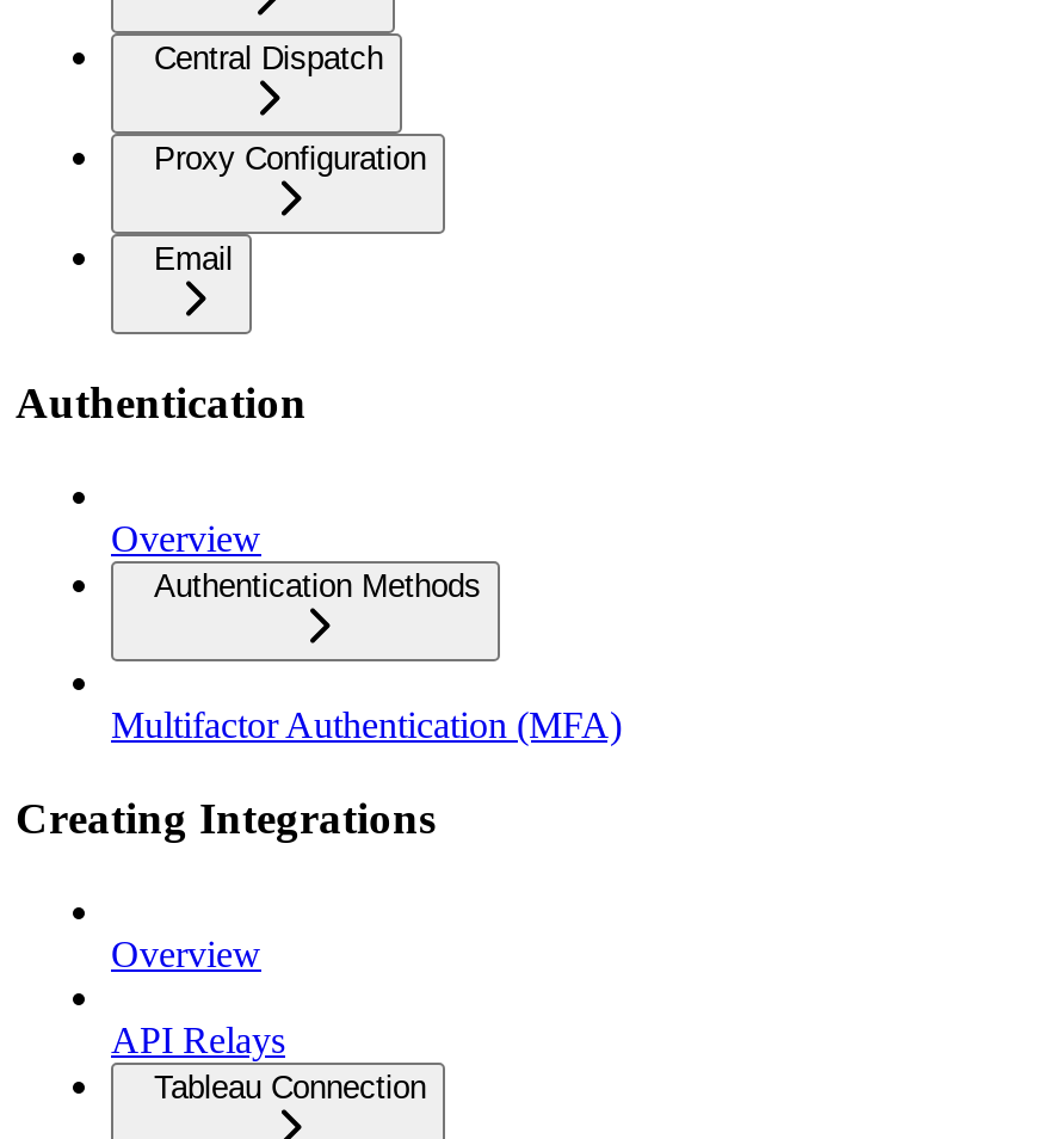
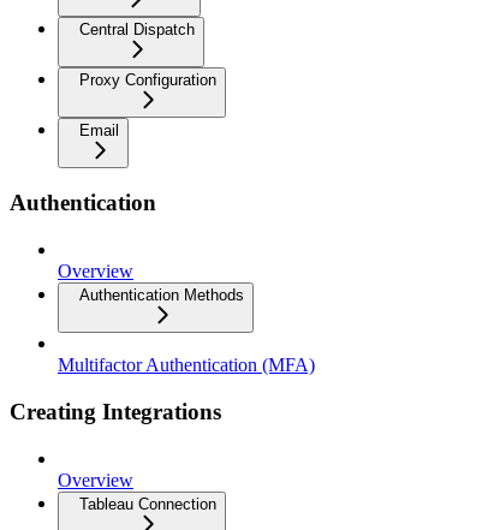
- API Relays
